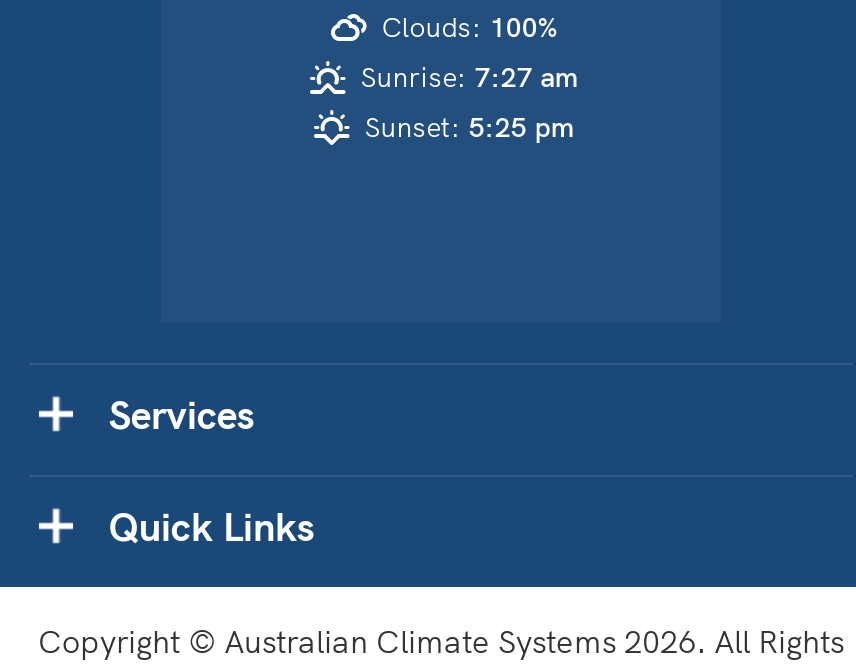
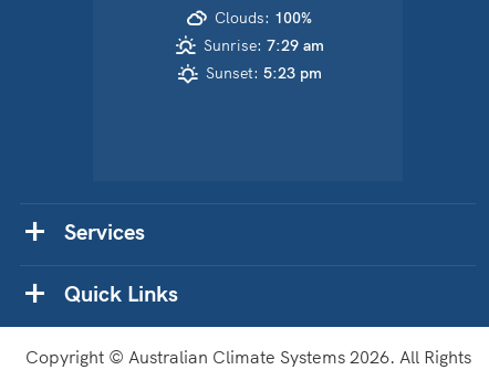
- Sunrise: 7:27 am
+ Sunrise: 7:29 am

- Sunset: 5:25 pm
+ Sunset: 5:23 pm
